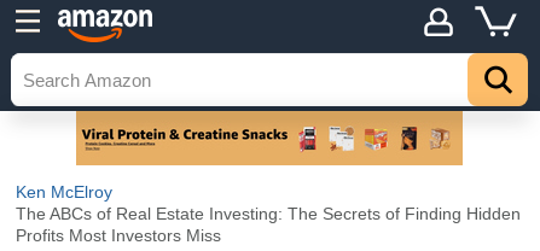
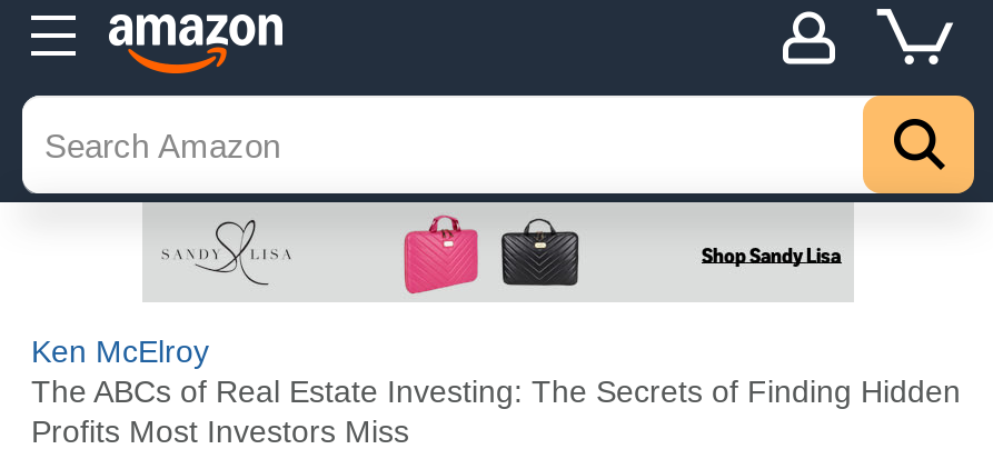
- [image]
+ [image]
